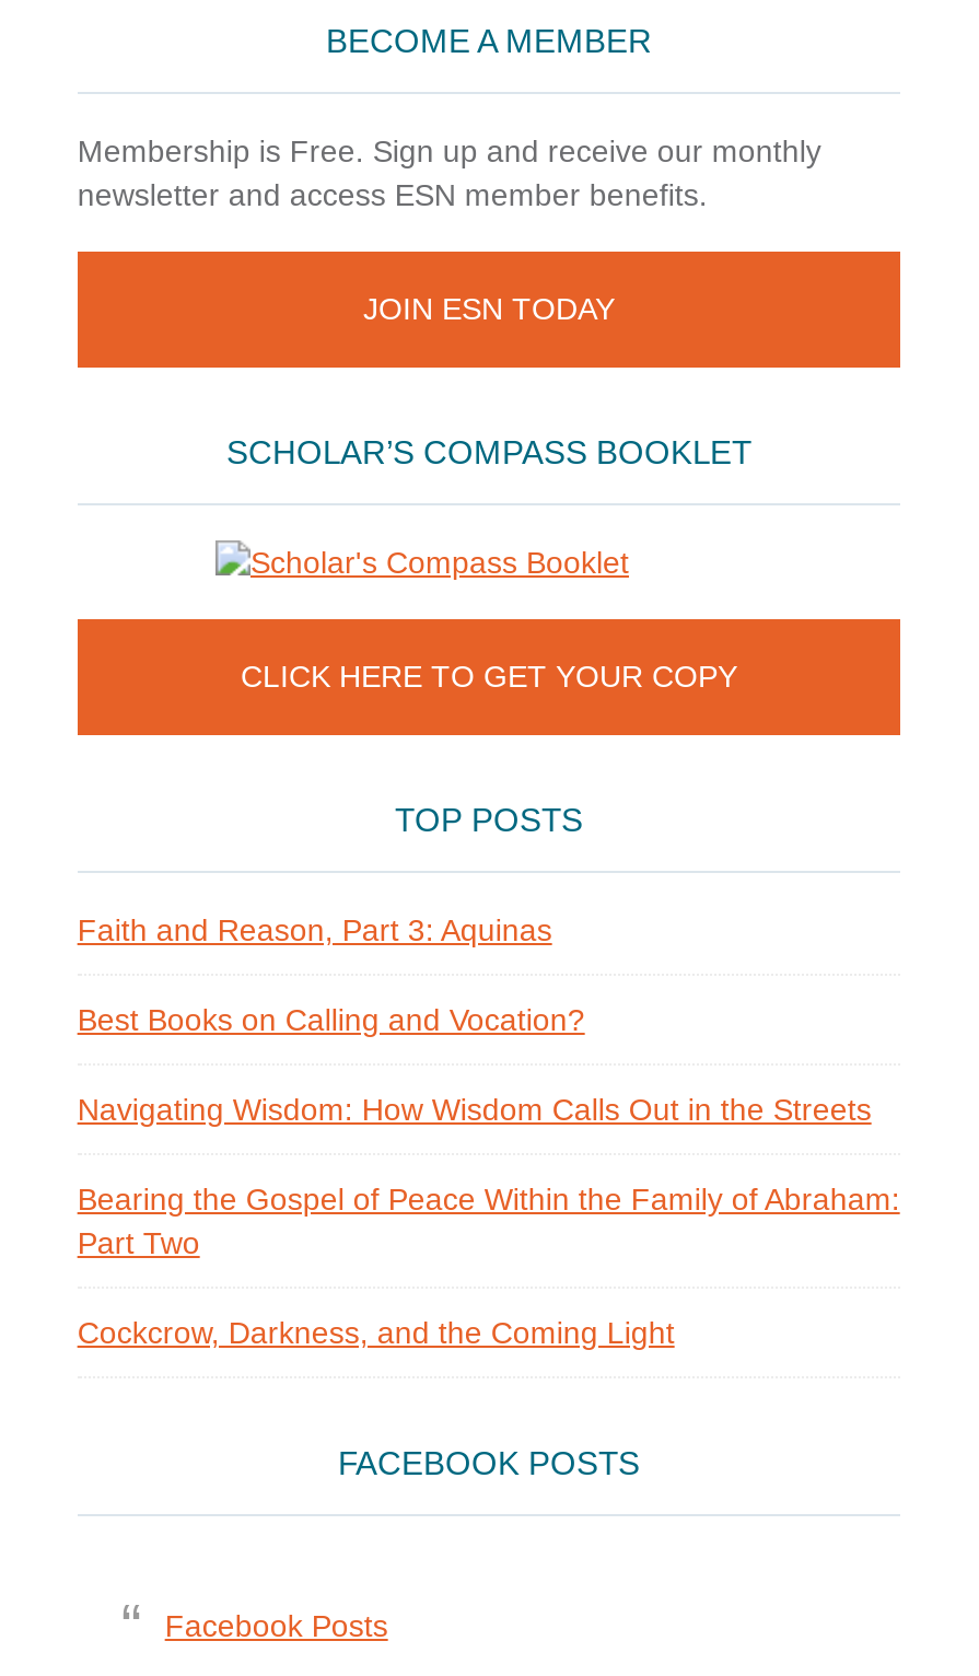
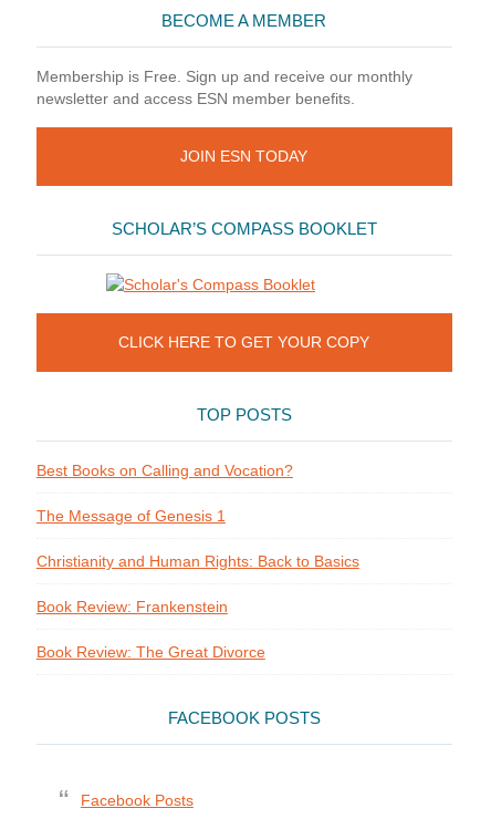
- Faith and Reason, Part 3: Aquinas

moved up: Best Books on Calling and Vocation?

- Navigating Wisdom: How Wisdom Calls Out in the Streets
- Bearing the Gospel of Peace Within the Family of Abraham:
- Part Two
- Cockcrow, Darkness, and the Coming Light
+ The Message of Genesis 1
+ Christianity and Human Rights: Back to Basics
+ Book Review: Frankenstein
+ Book Review: The Great Divorce
